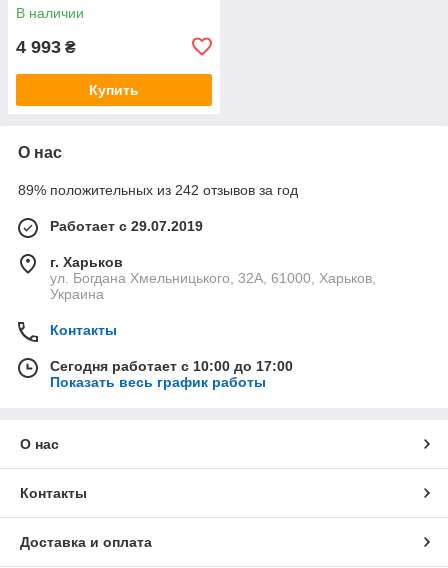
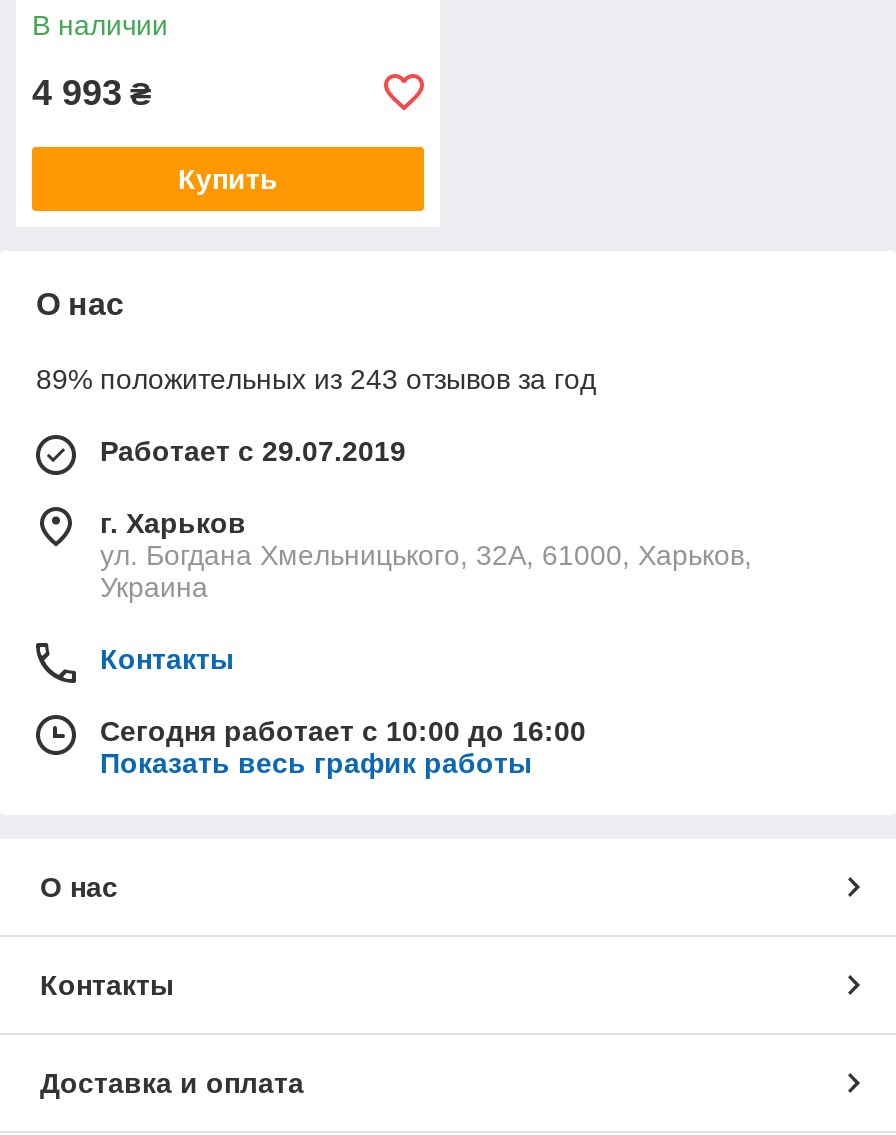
- 89% положительных из 242 отзывов за год
+ 89% положительных из 243 отзывов за год

- Сегодня работает с 10:00 до 17:00
+ Сегодня работает с 10:00 до 16:00
